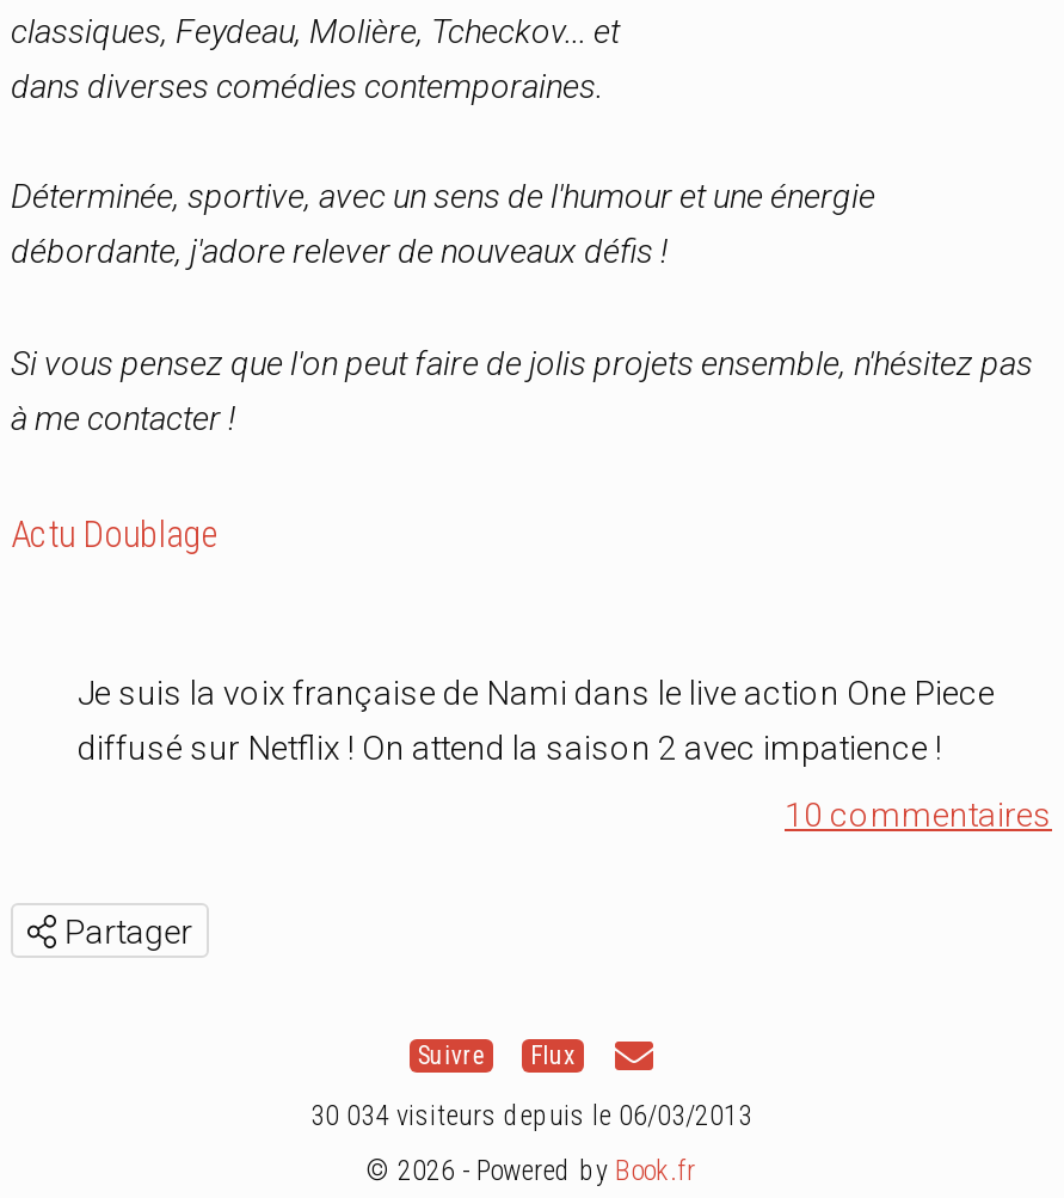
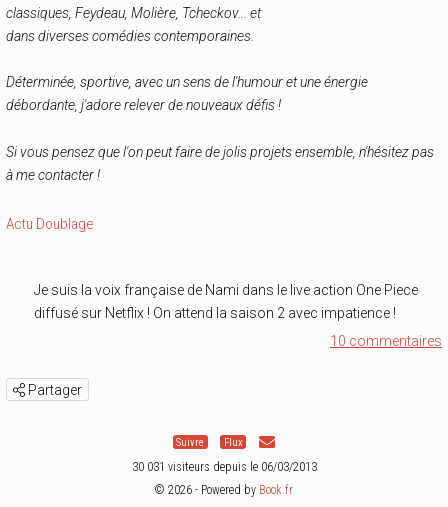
- 30 034 visiteurs depuis le 06/03/2013
+ 30 031 visiteurs depuis le 06/03/2013
